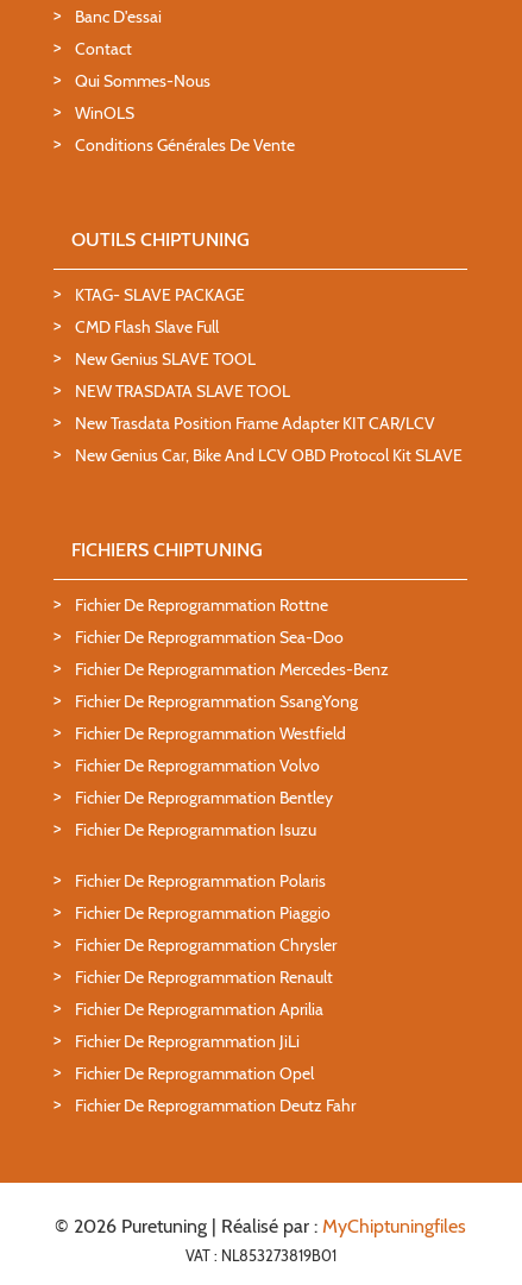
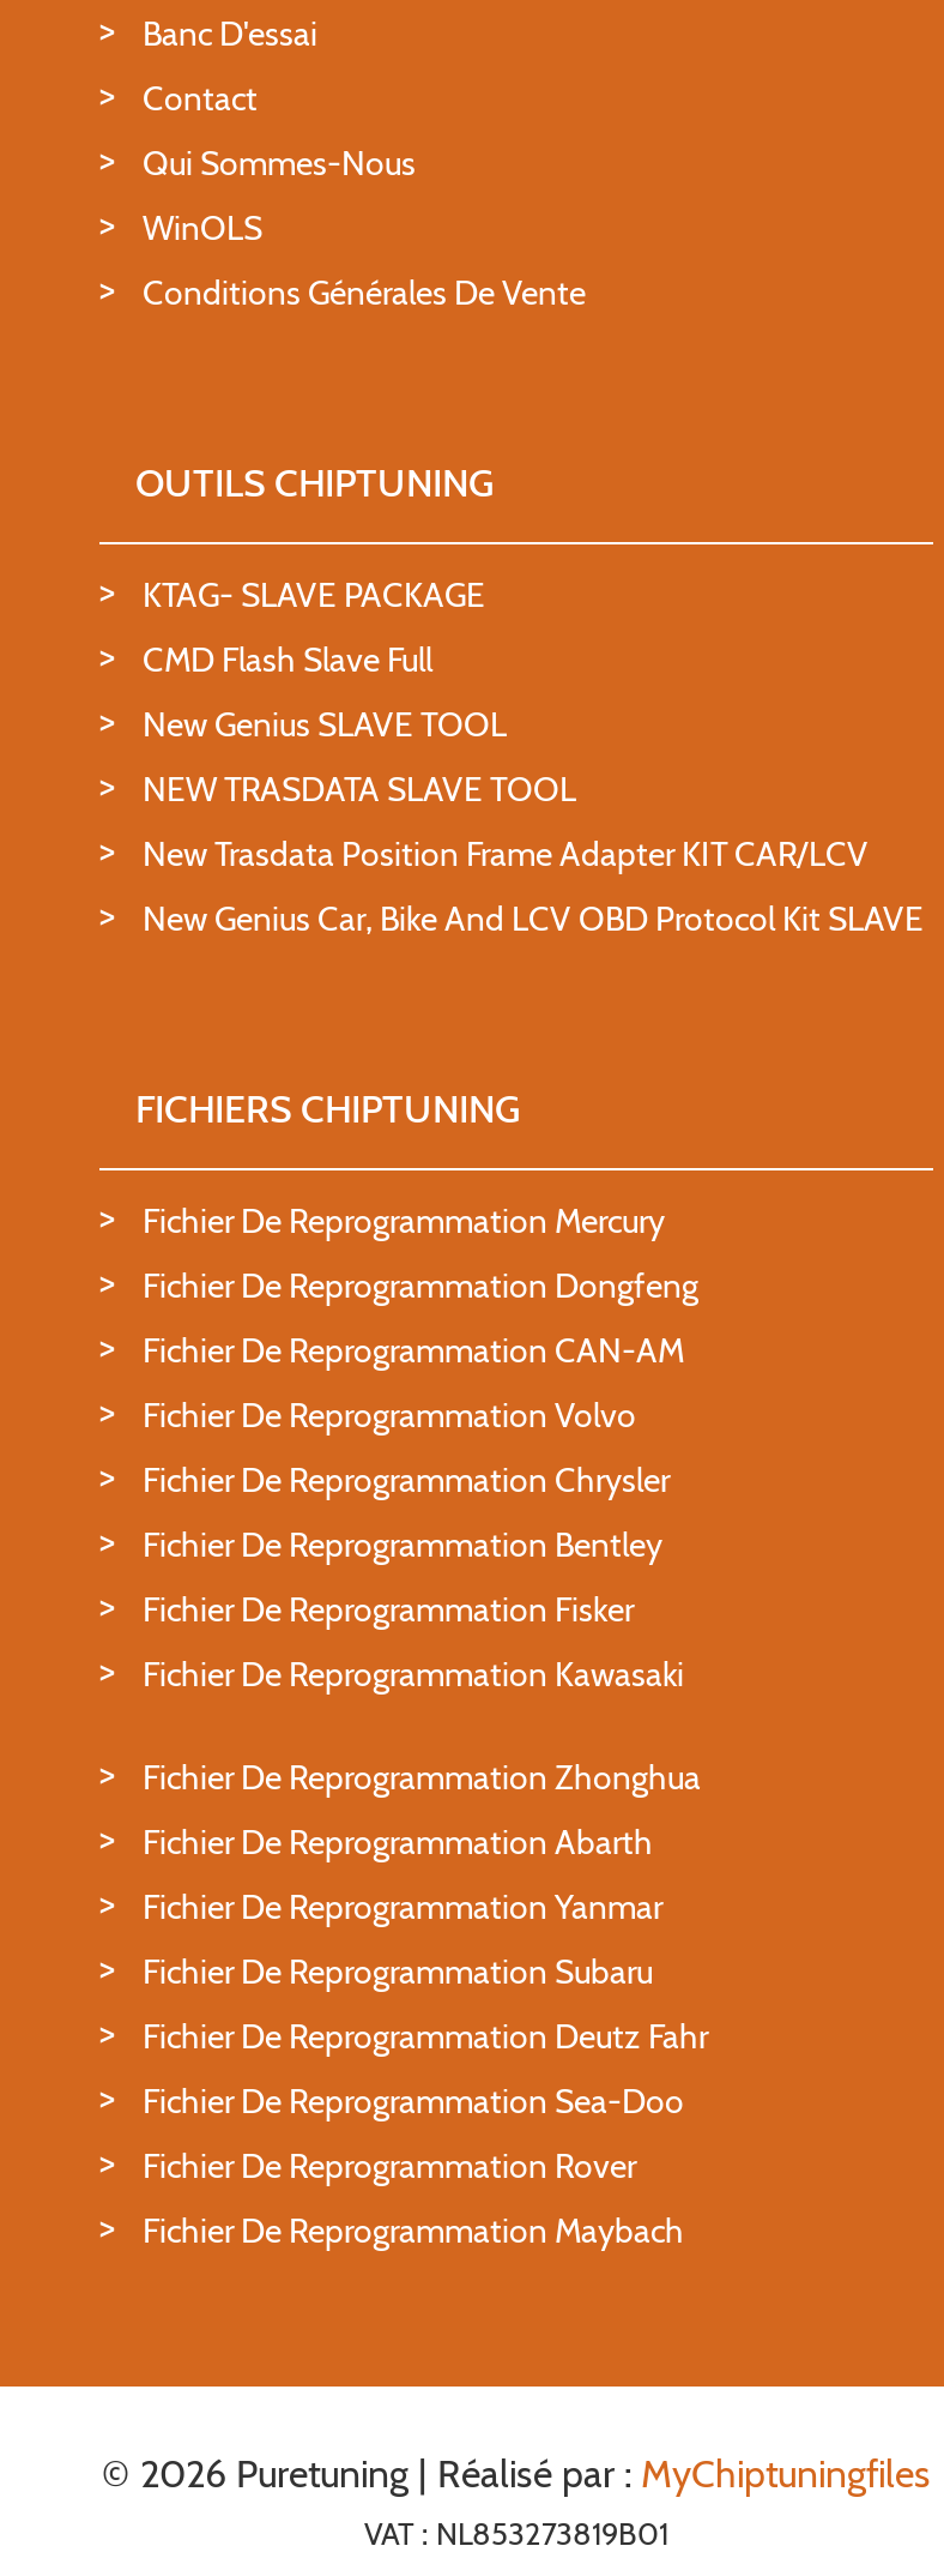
- Fichier De Reprogrammation Rottne
+ Fichier De Reprogrammation Mercury
+ Fichier De Reprogrammation Dongfeng
+ Fichier De Reprogrammation CAN-AM
+ Fichier De Reprogrammation Fisker
+ Fichier De Reprogrammation Kawasaki
+ Fichier De Reprogrammation Zhonghua
+ Fichier De Reprogrammation Abarth
+ Fichier De Reprogrammation Yanmar
+ Fichier De Reprogrammation Subaru

moved down: Fichier De Reprogrammation Sea-Doo

- Fichier De Reprogrammation Mercedes-Benz
- Fichier De Reprogrammation SsangYong
- Fichier De Reprogrammation Westfield
- Fichier De Reprogrammation Isuzu
- Fichier De Reprogrammation Polaris
- Fichier De Reprogrammation Piaggio
- Fichier De Reprogrammation Renault
- Fichier De Reprogrammation Aprilia
- Fichier De Reprogrammation JiLi
- Fichier De Reprogrammation Opel
+ Fichier De Reprogrammation Rover
+ Fichier De Reprogrammation Maybach

moved up: Fichier De Reprogrammation Volvo | Fichier De Reprogrammation Bentley

moved up: Fichier De Reprogrammation Chrysler

moved up: Fichier De Reprogrammation Deutz Fahr
